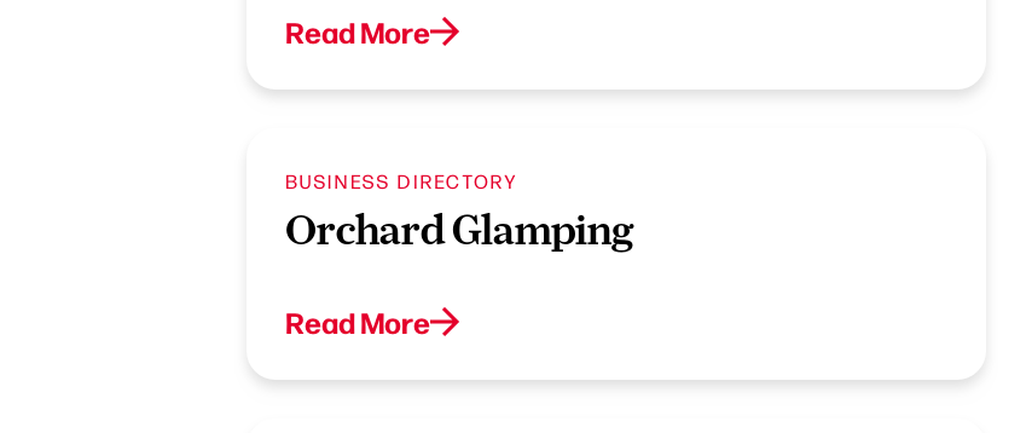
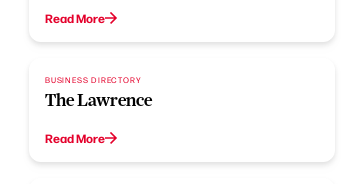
- Orchard Glamping
+ The Lawrence
